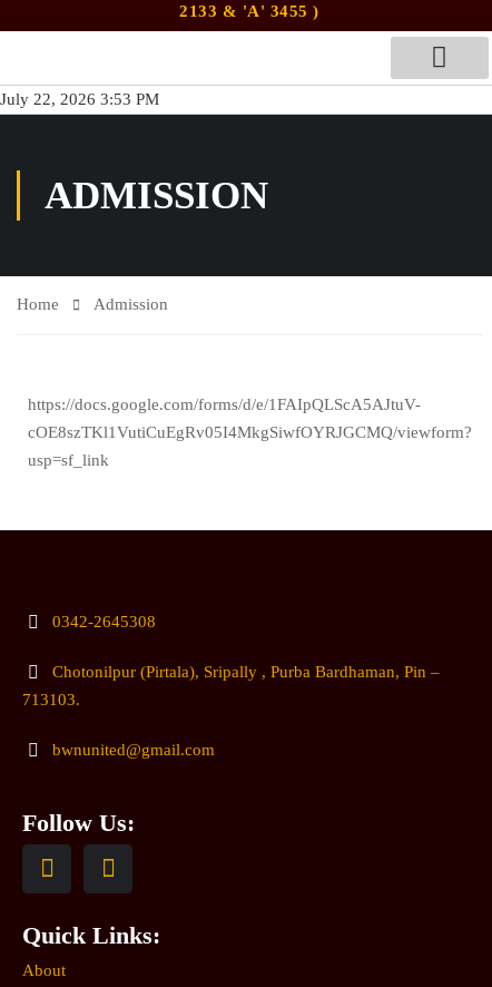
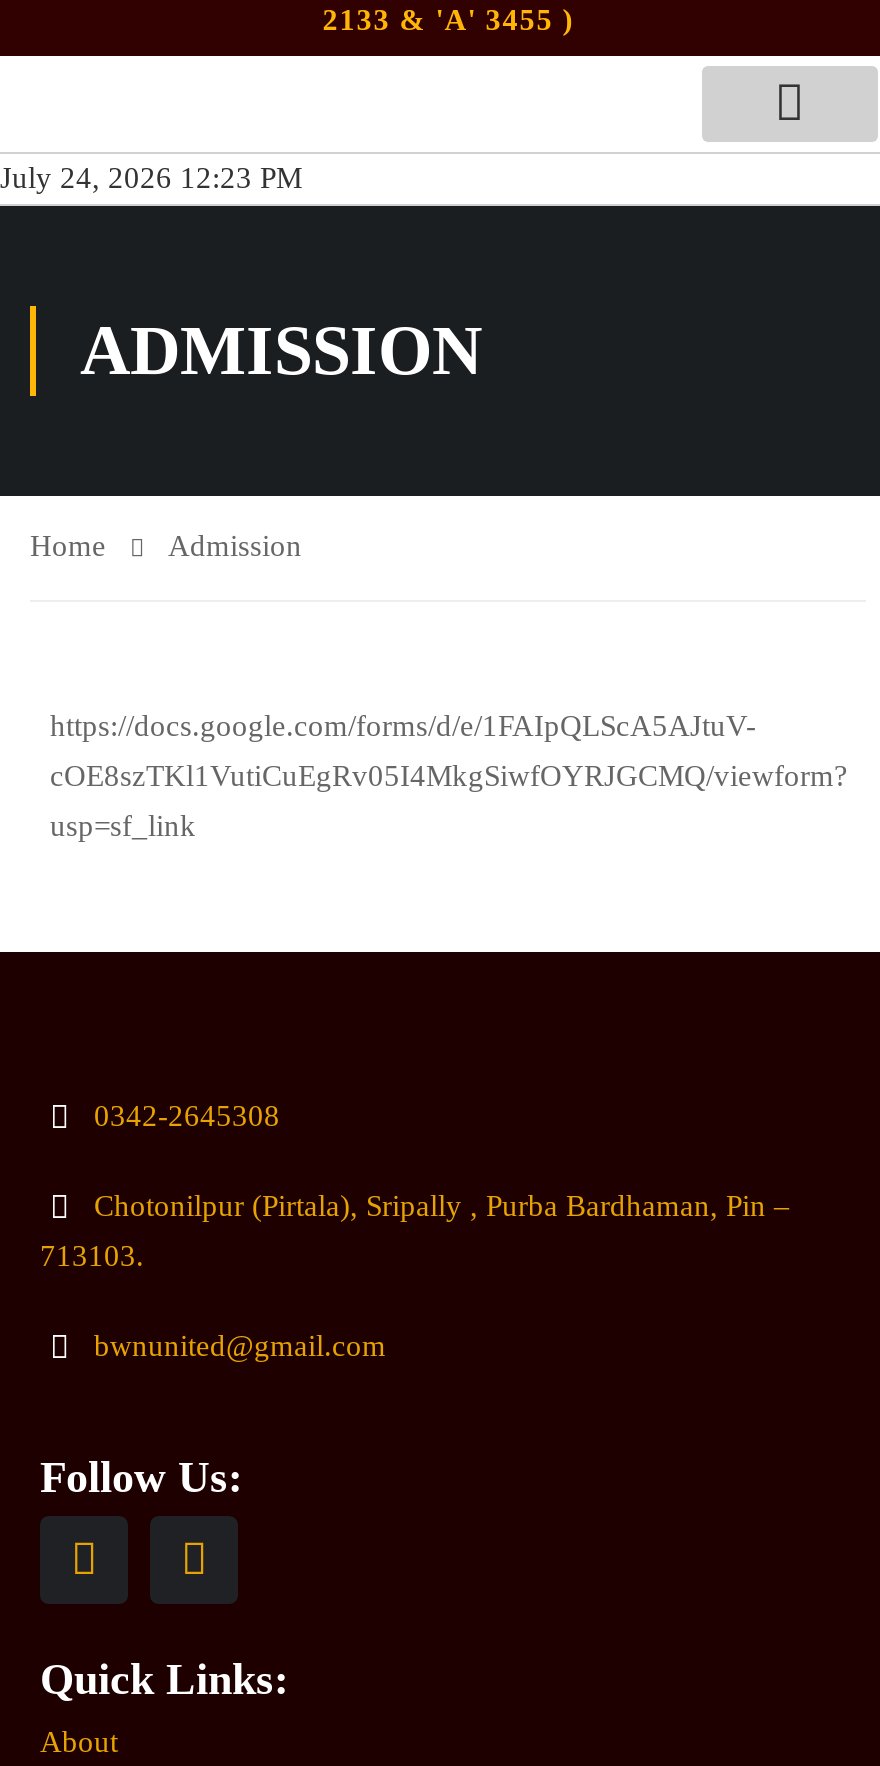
- July 22, 2026 3:53 PM
+ July 24, 2026 12:23 PM
